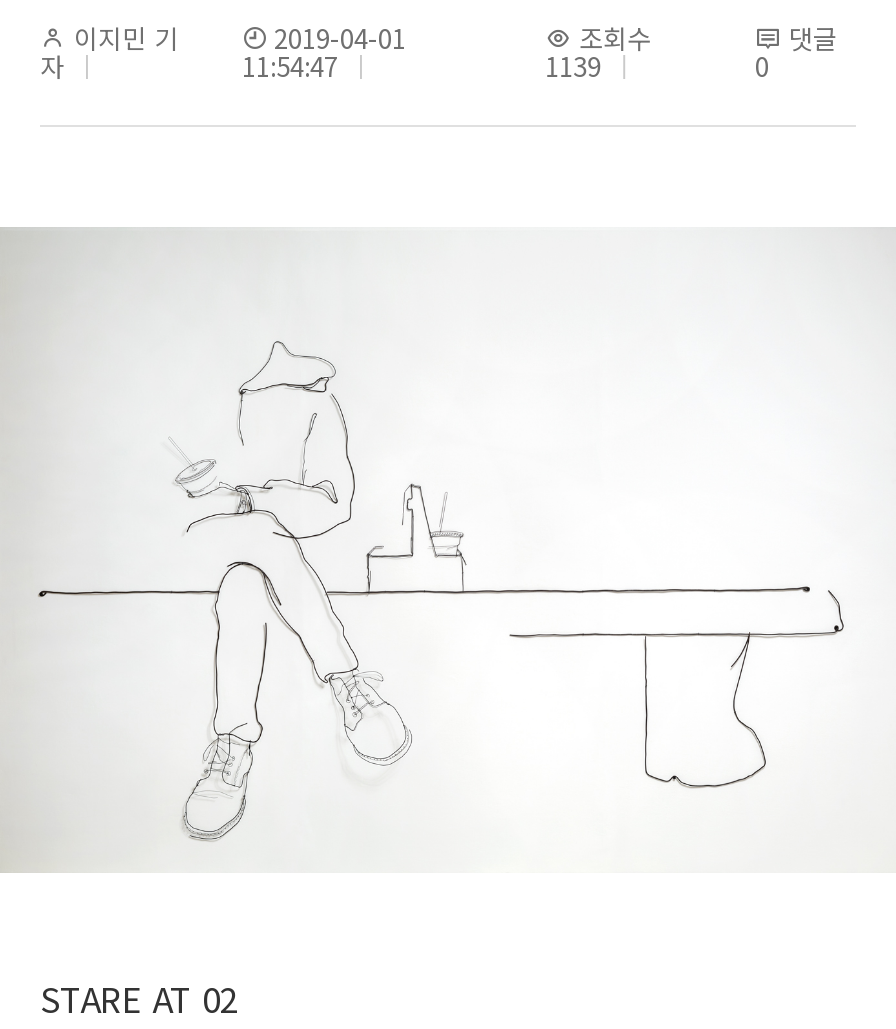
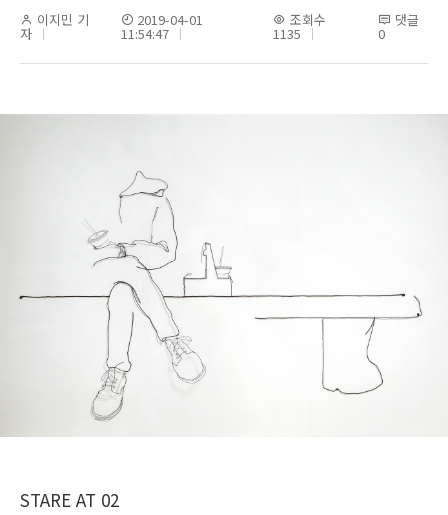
- 1139
+ 1135
